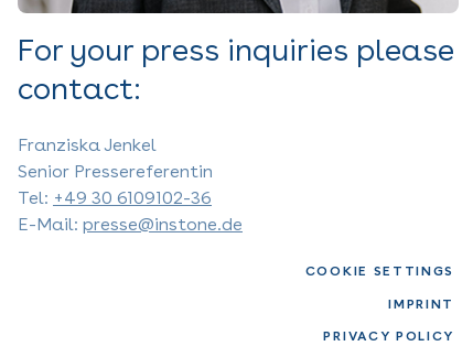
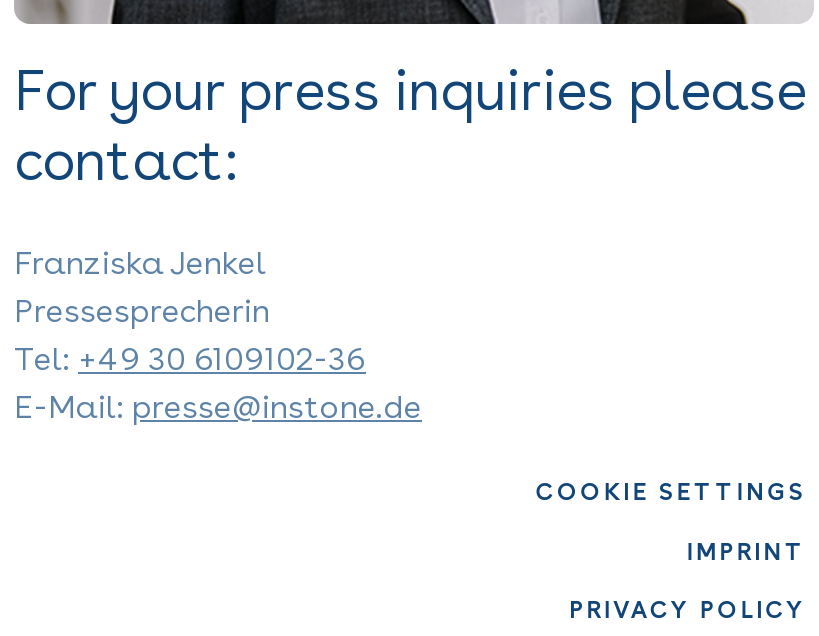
- Senior Pressereferentin
+ Pressesprecherin
